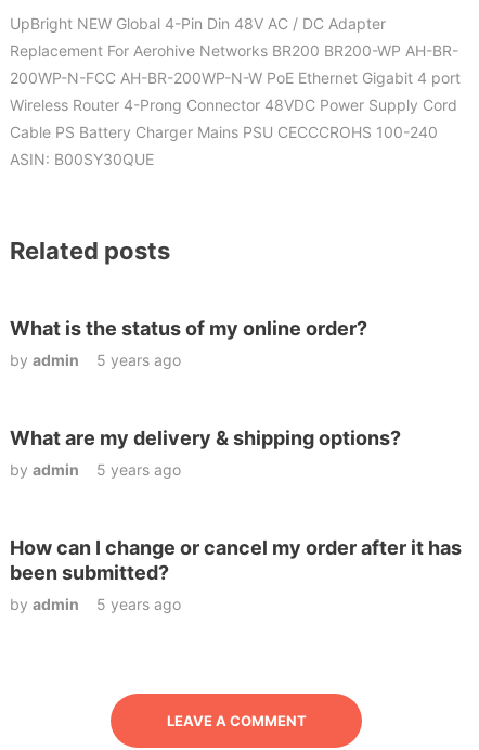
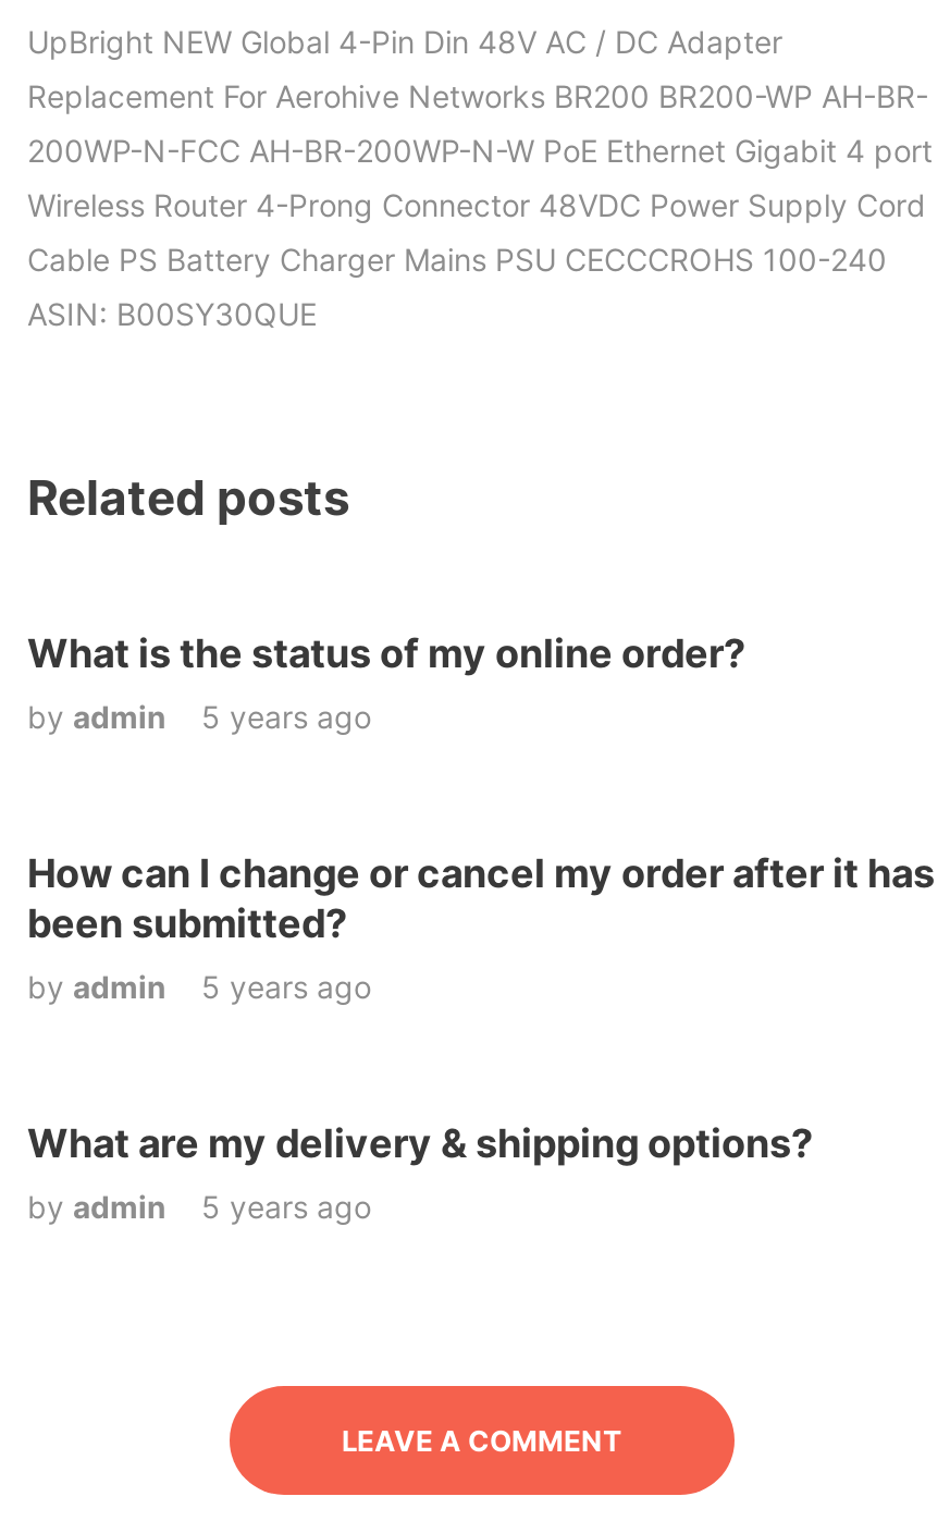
moved down: What are my delivery & shipping options?

moved down: by admin | 5 years ago

moved up: How can I change or cancel my order after it has | been submitted?
